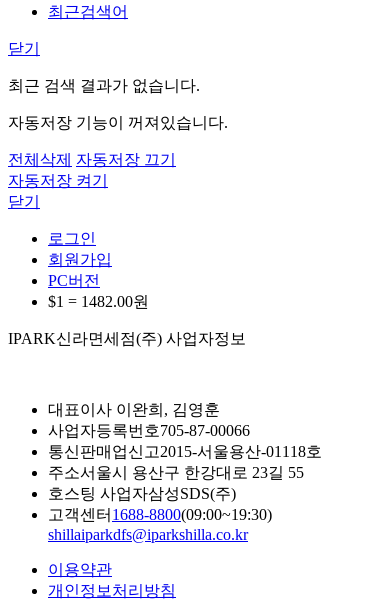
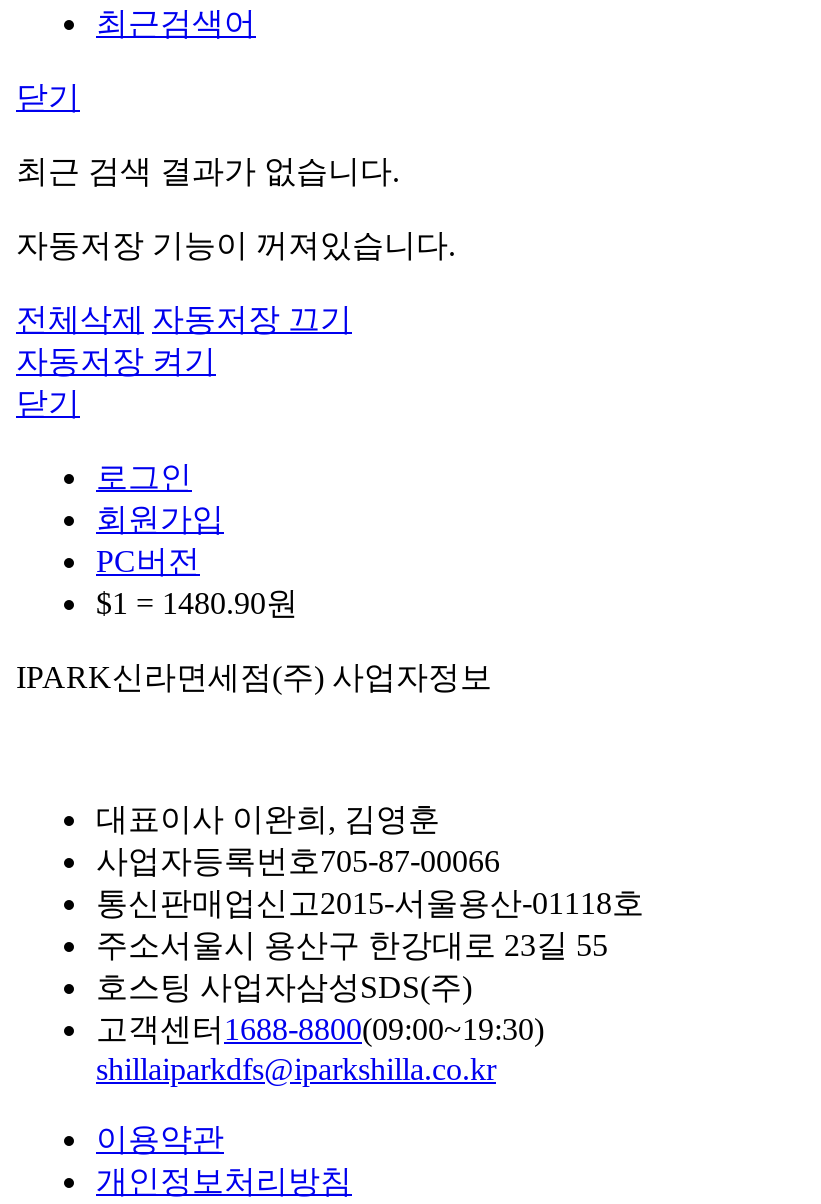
- $1 = 1482.00원
+ $1 = 1480.90원
